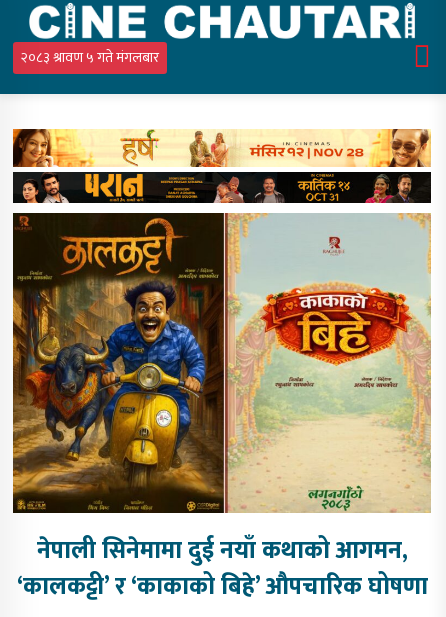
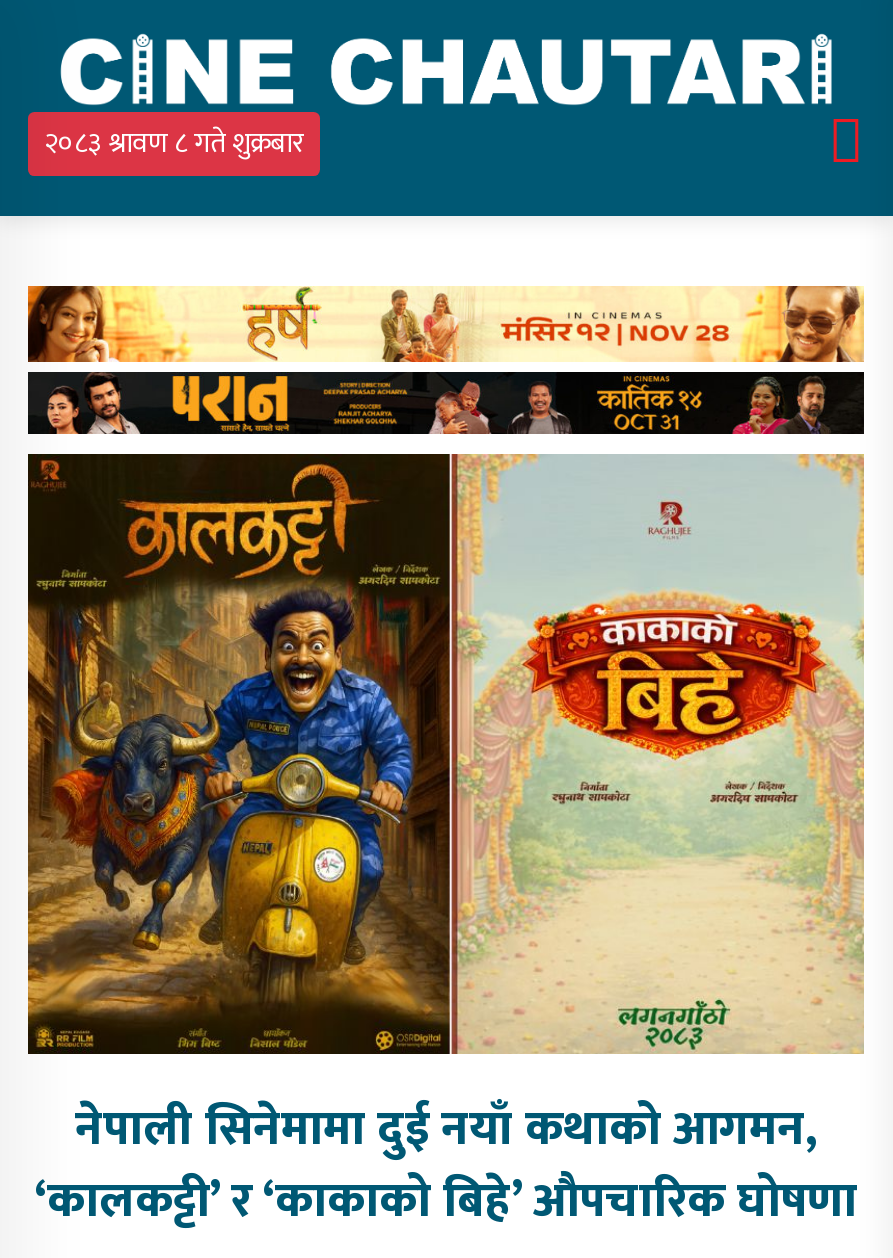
- २०८३ श्रावण ५ गते मंगलबार
+ २०८३ श्रावण ८ गते शुक्रबार
